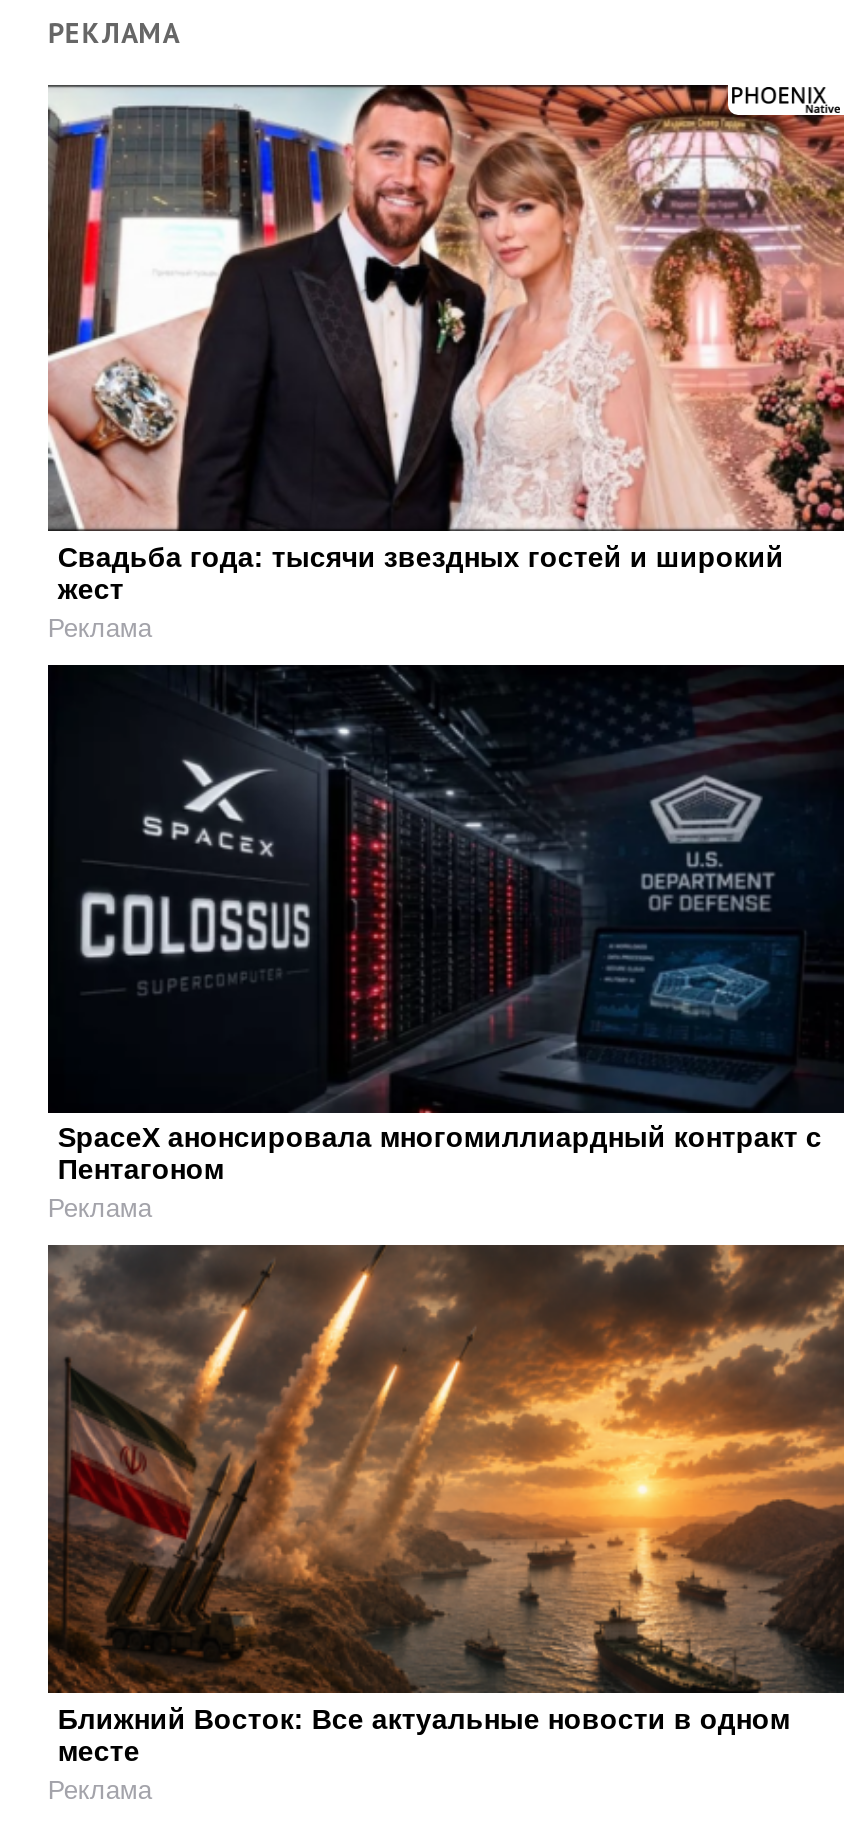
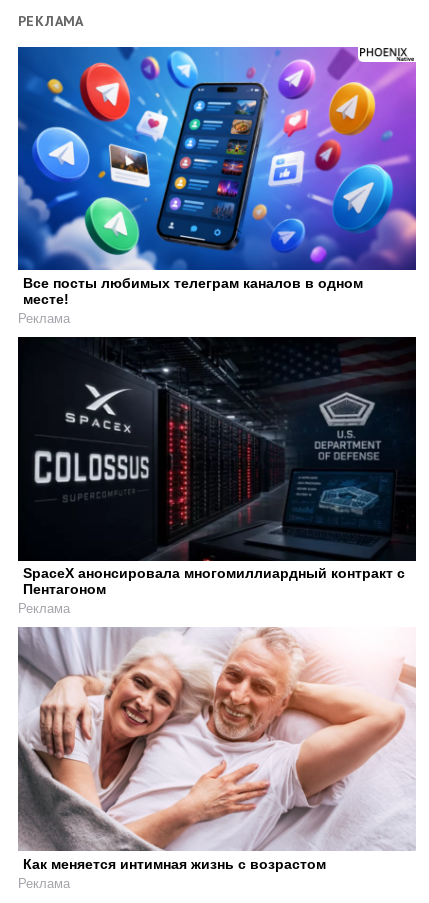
- [image]
- Свадьба года: тысячи звездных гостей и широкий
- жест
+ [image]
+ Все посты любимых телеграм каналов в одном
+ месте!

- [image]
- Ближний Восток: Все актуальные новости в одном
- месте
+ [image]
+ Как меняется интимная жизнь с возрастом
